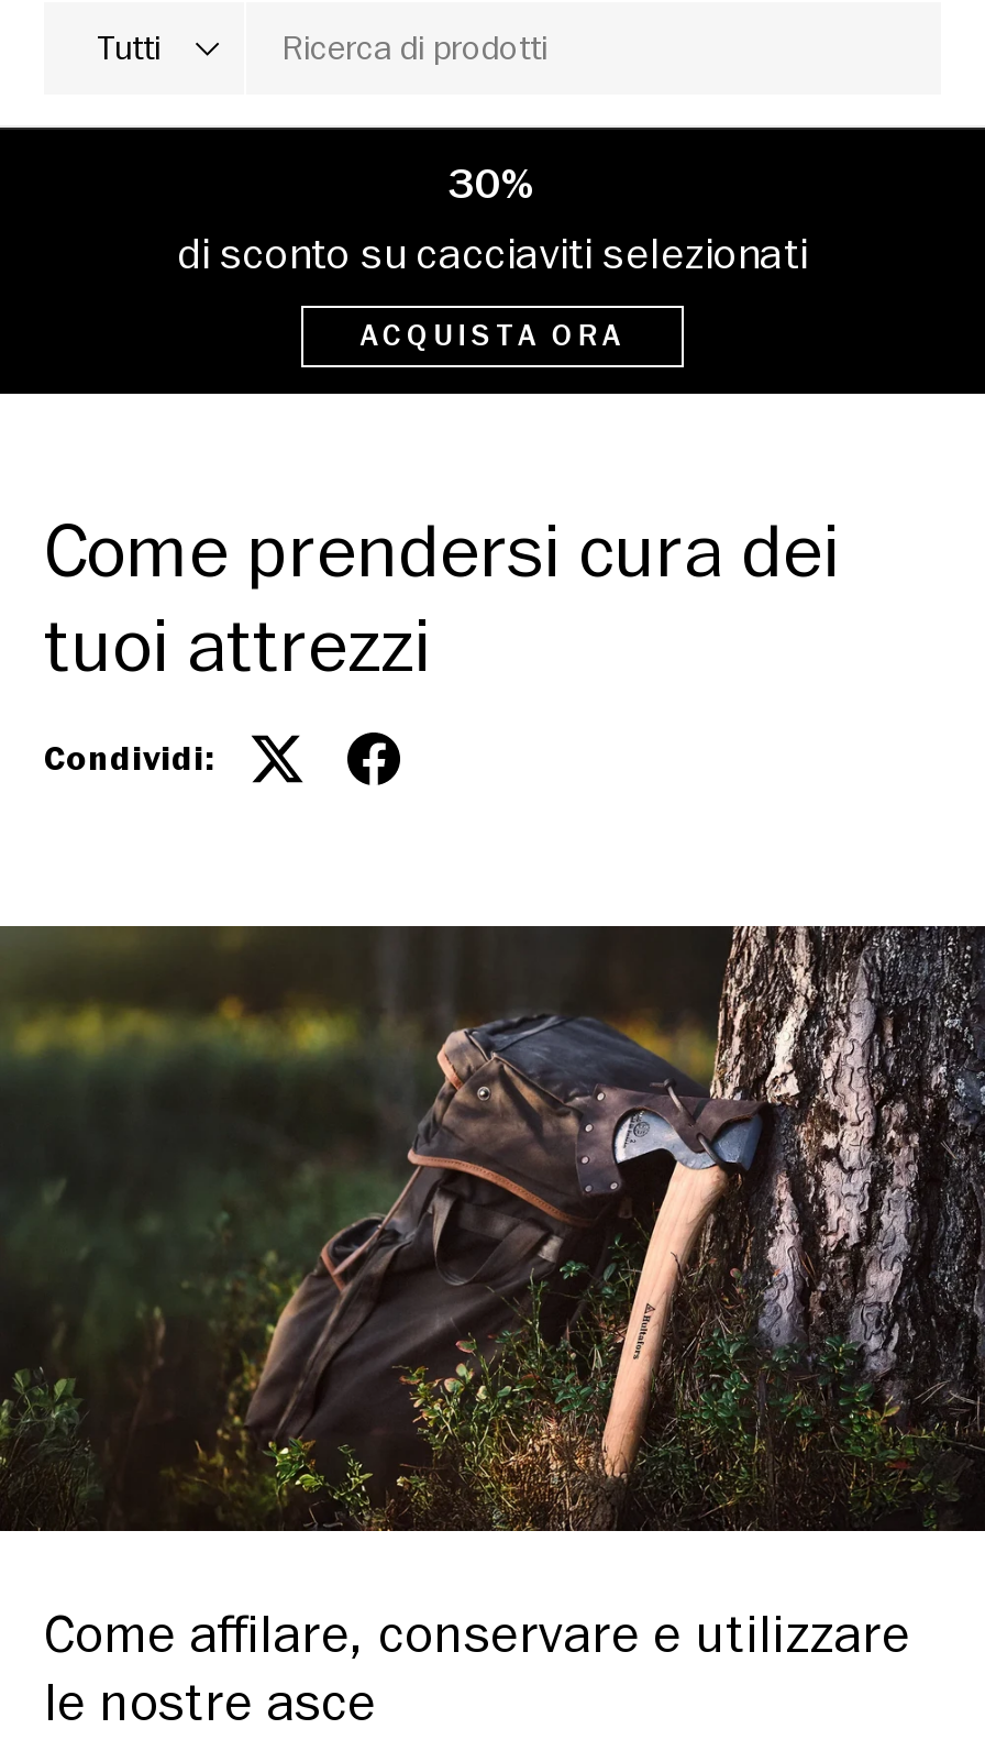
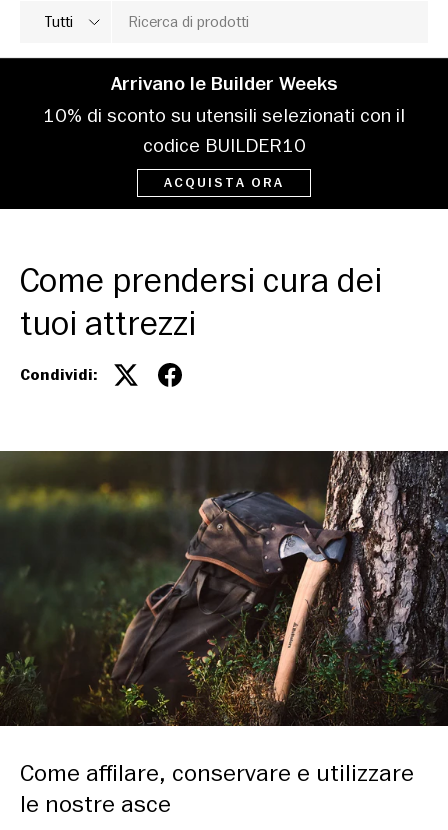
- 30%
- di sconto su cacciaviti selezionati
+ Arrivano le Builder Weeks
+ 10% di sconto su utensili selezionati con il
+ codice BUILDER10
